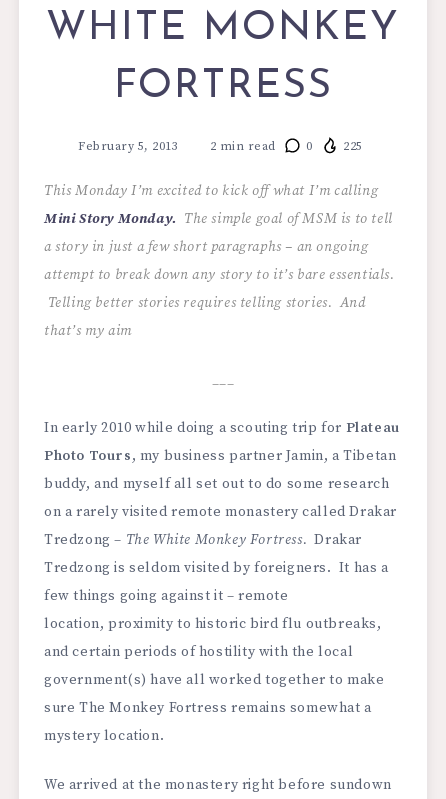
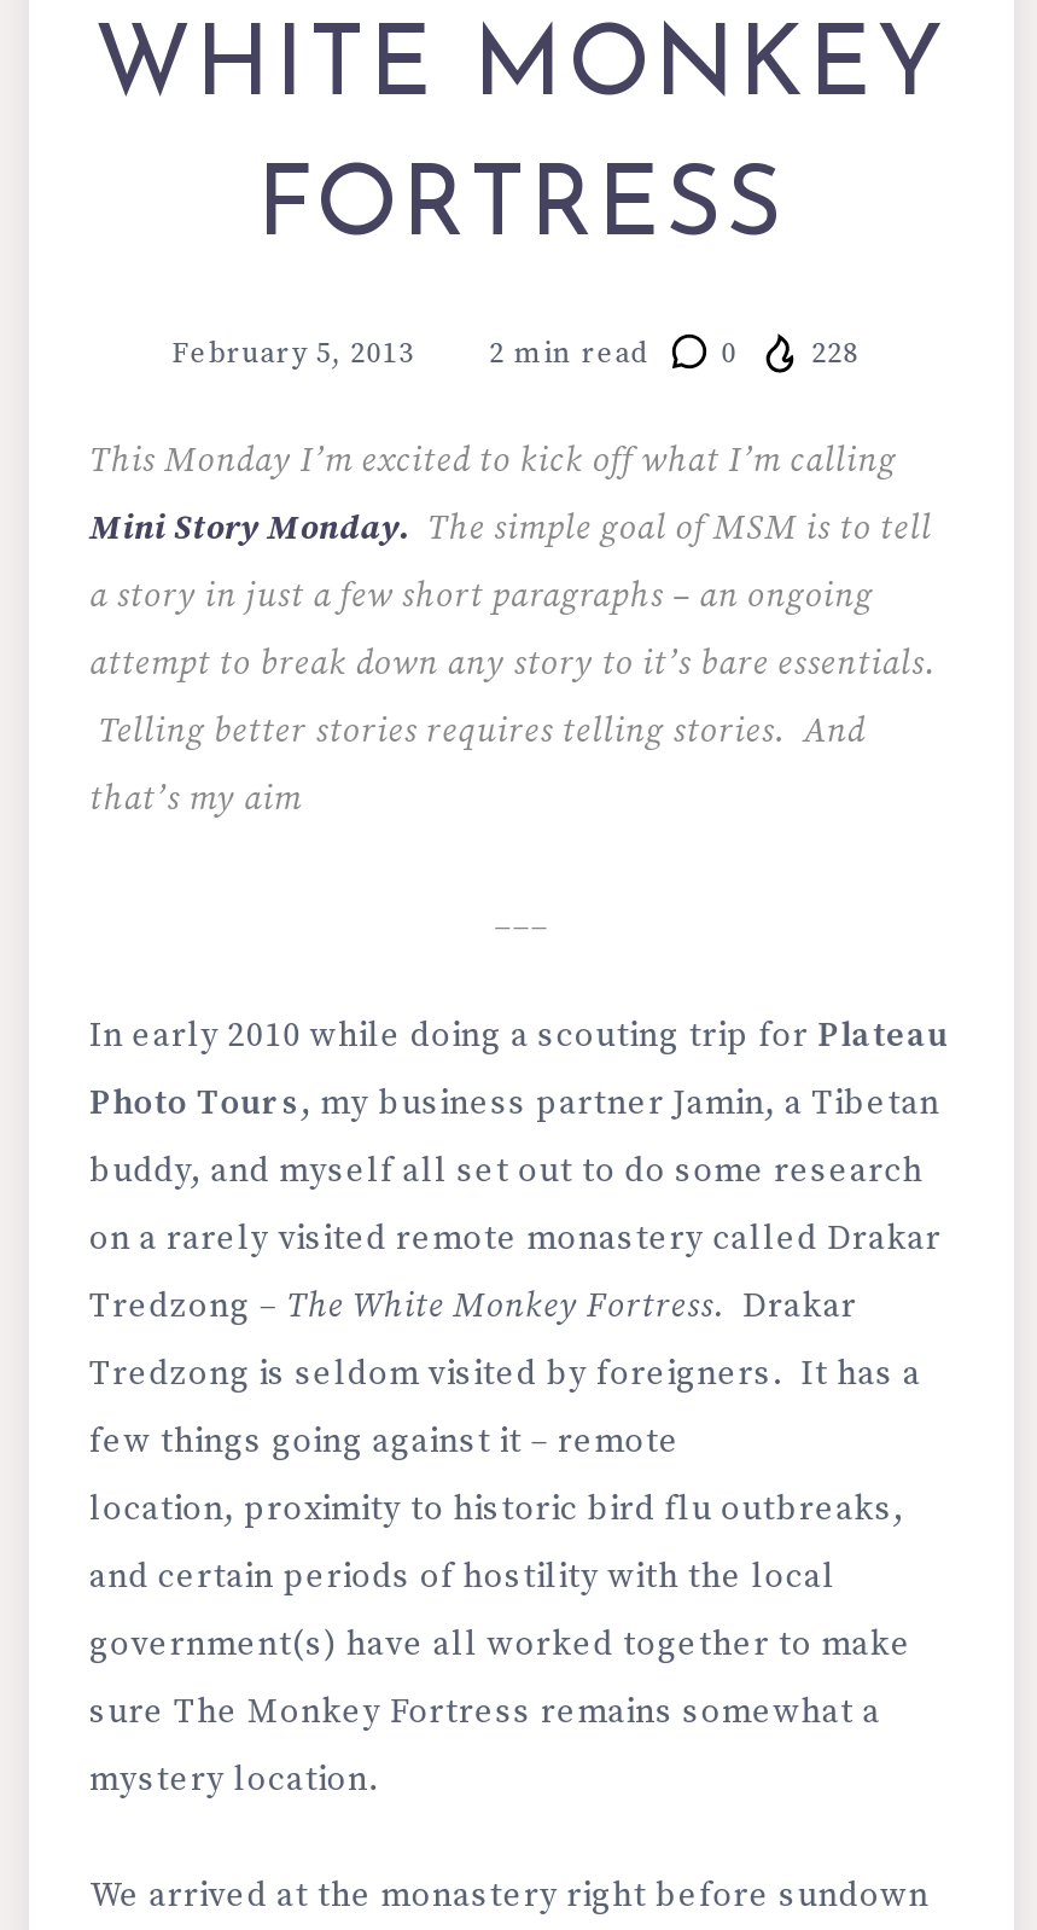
- 2 min read 0 225
+ 2 min read 0 228
